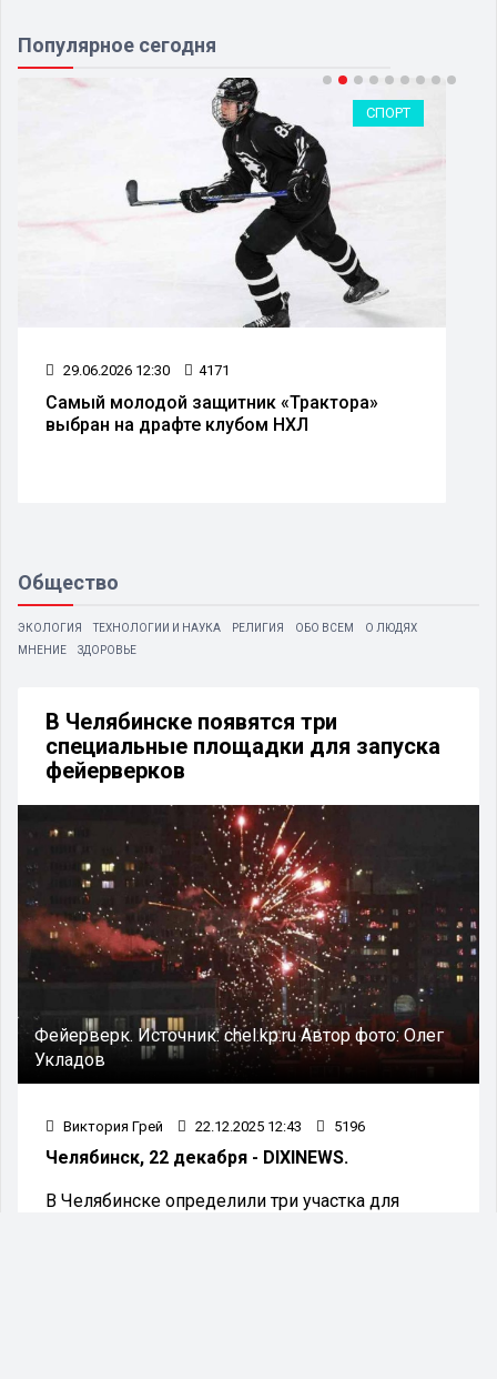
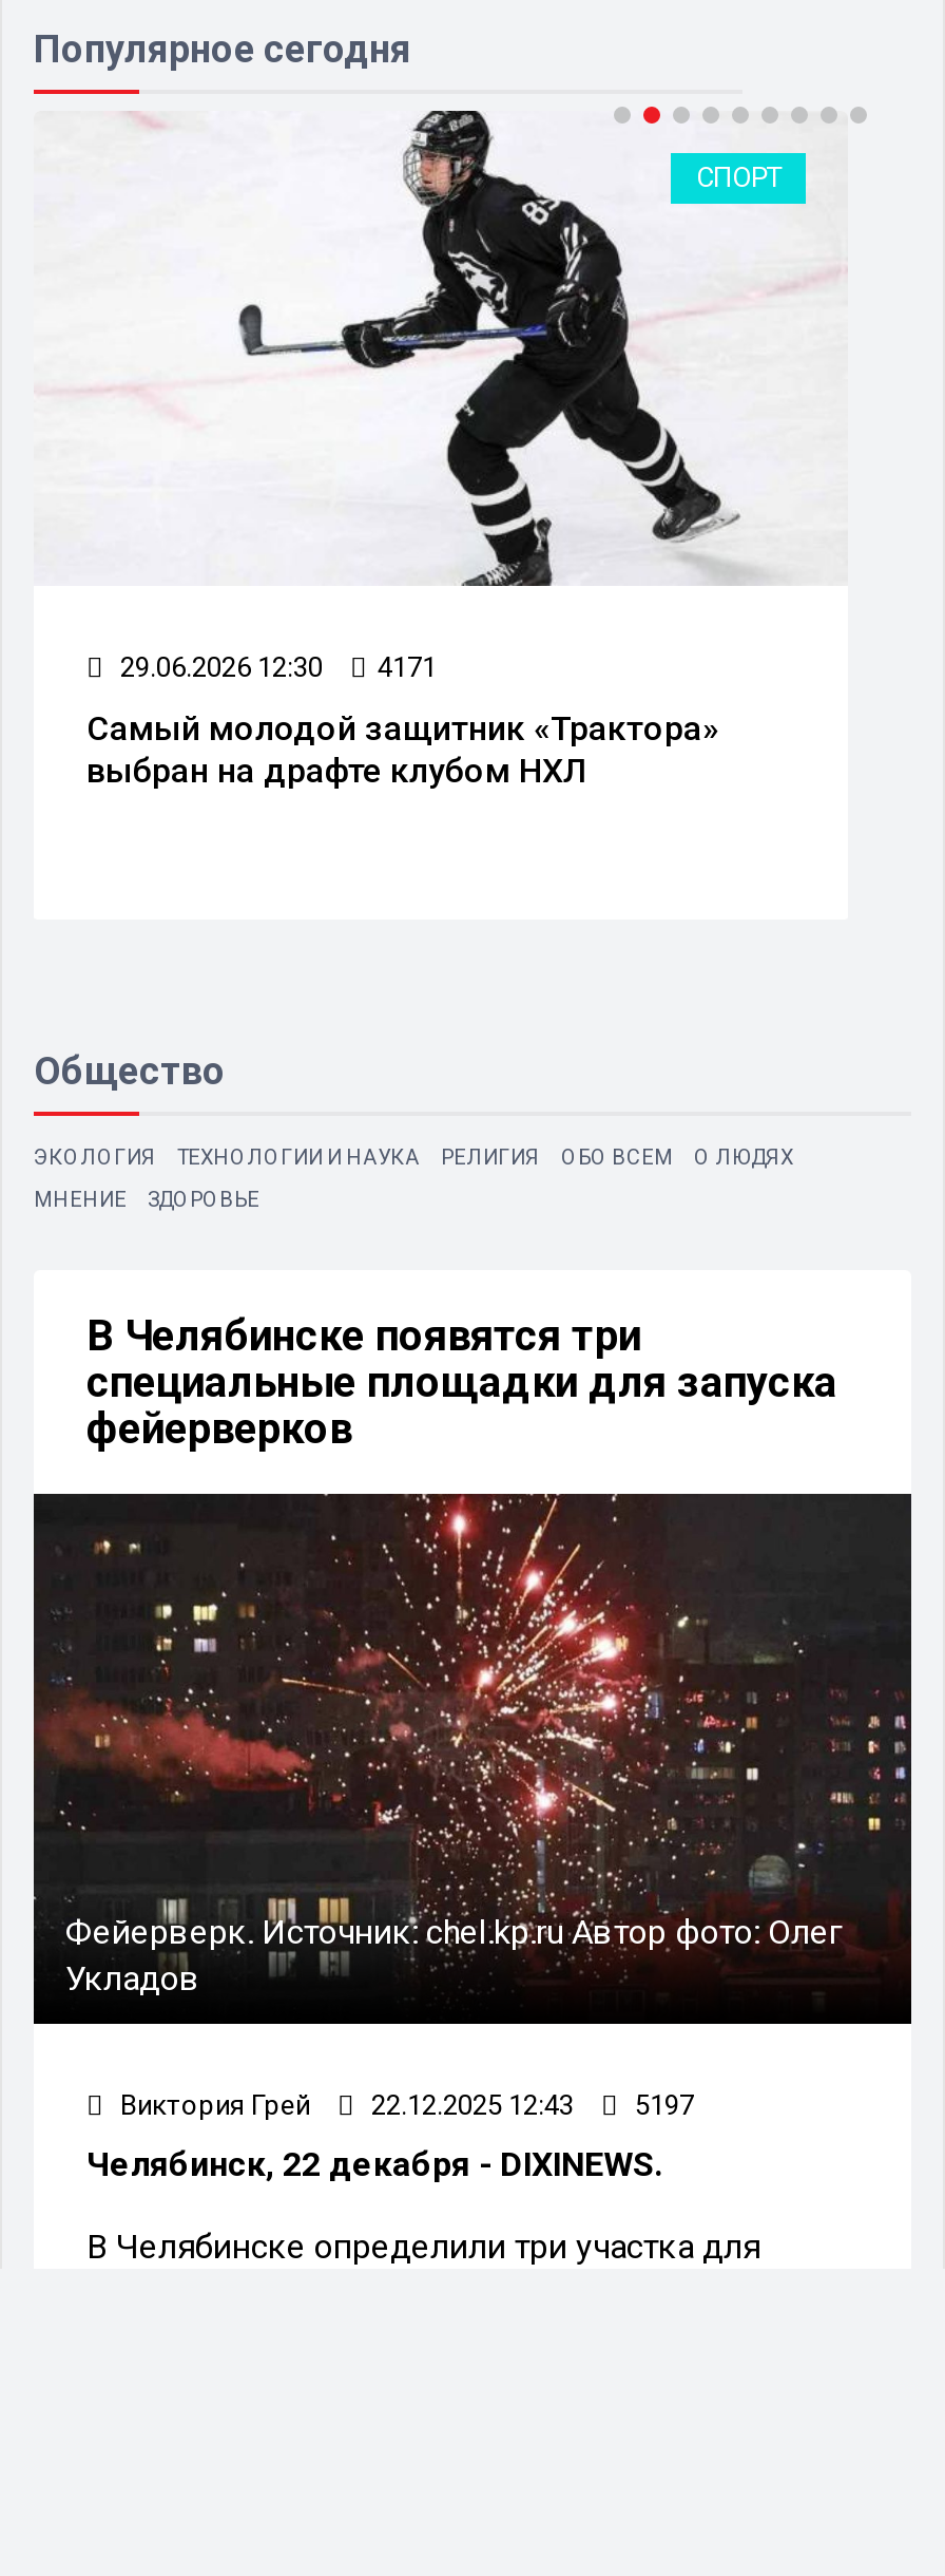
- Виктория Грей 22.12.2025 12:43 5196
+ Виктория Грей 22.12.2025 12:43 5197
